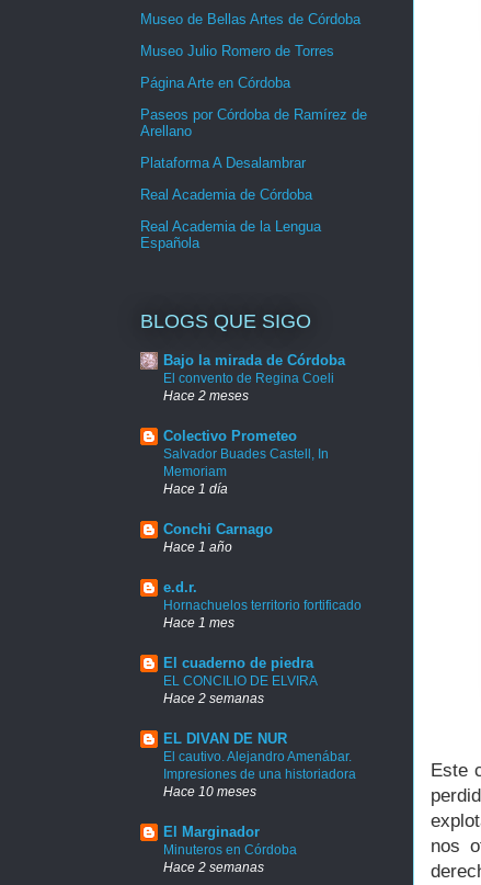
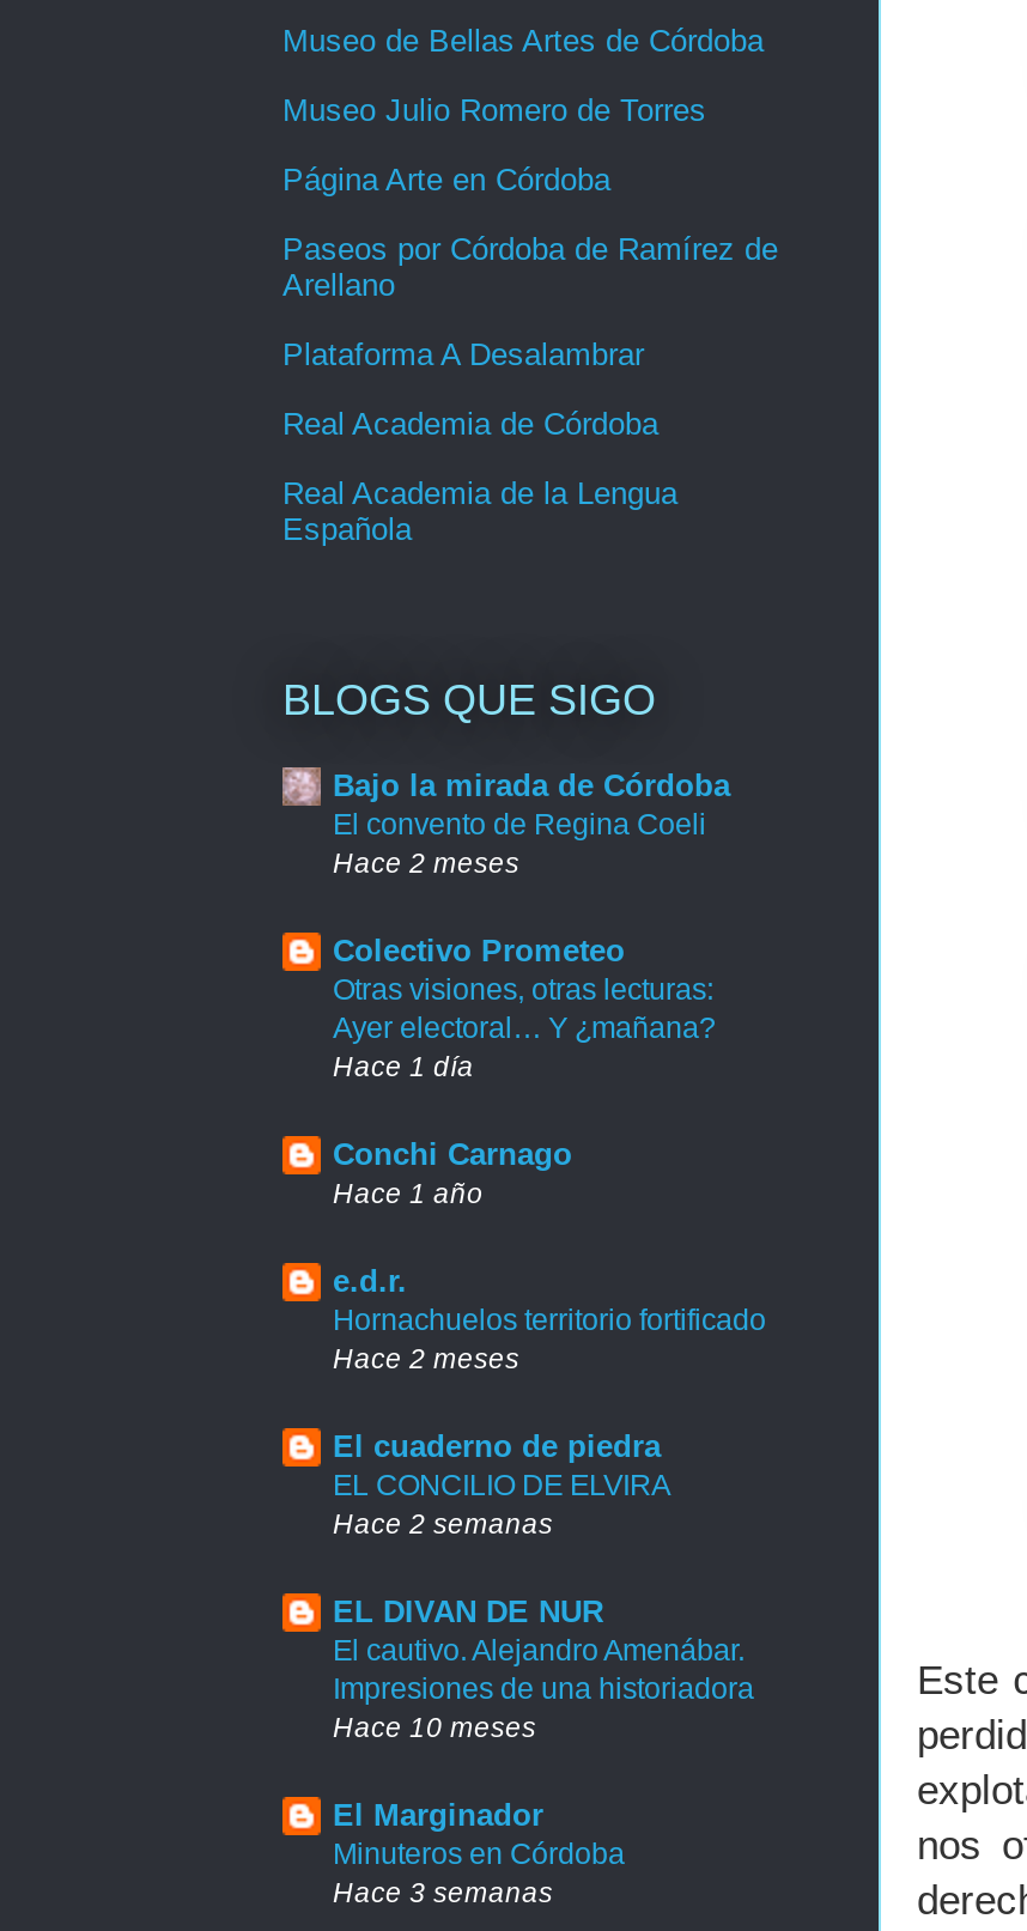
- Salvador Buades Castell, In
- Memoriam
+ Otras visiones, otras lecturas:
+ Ayer electoral… Y ¿mañana?

- Hace 1 mes
+ Hace 2 meses

- Hace 2 semanas
+ Hace 3 semanas
